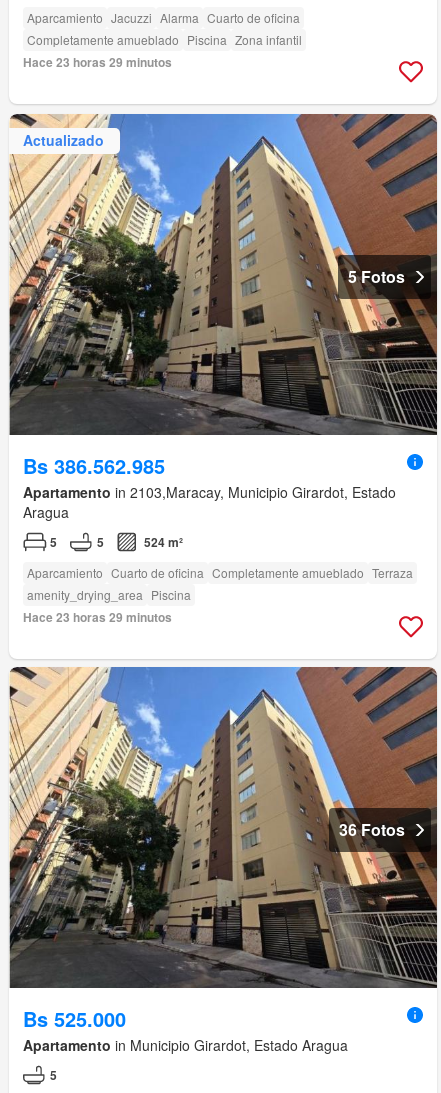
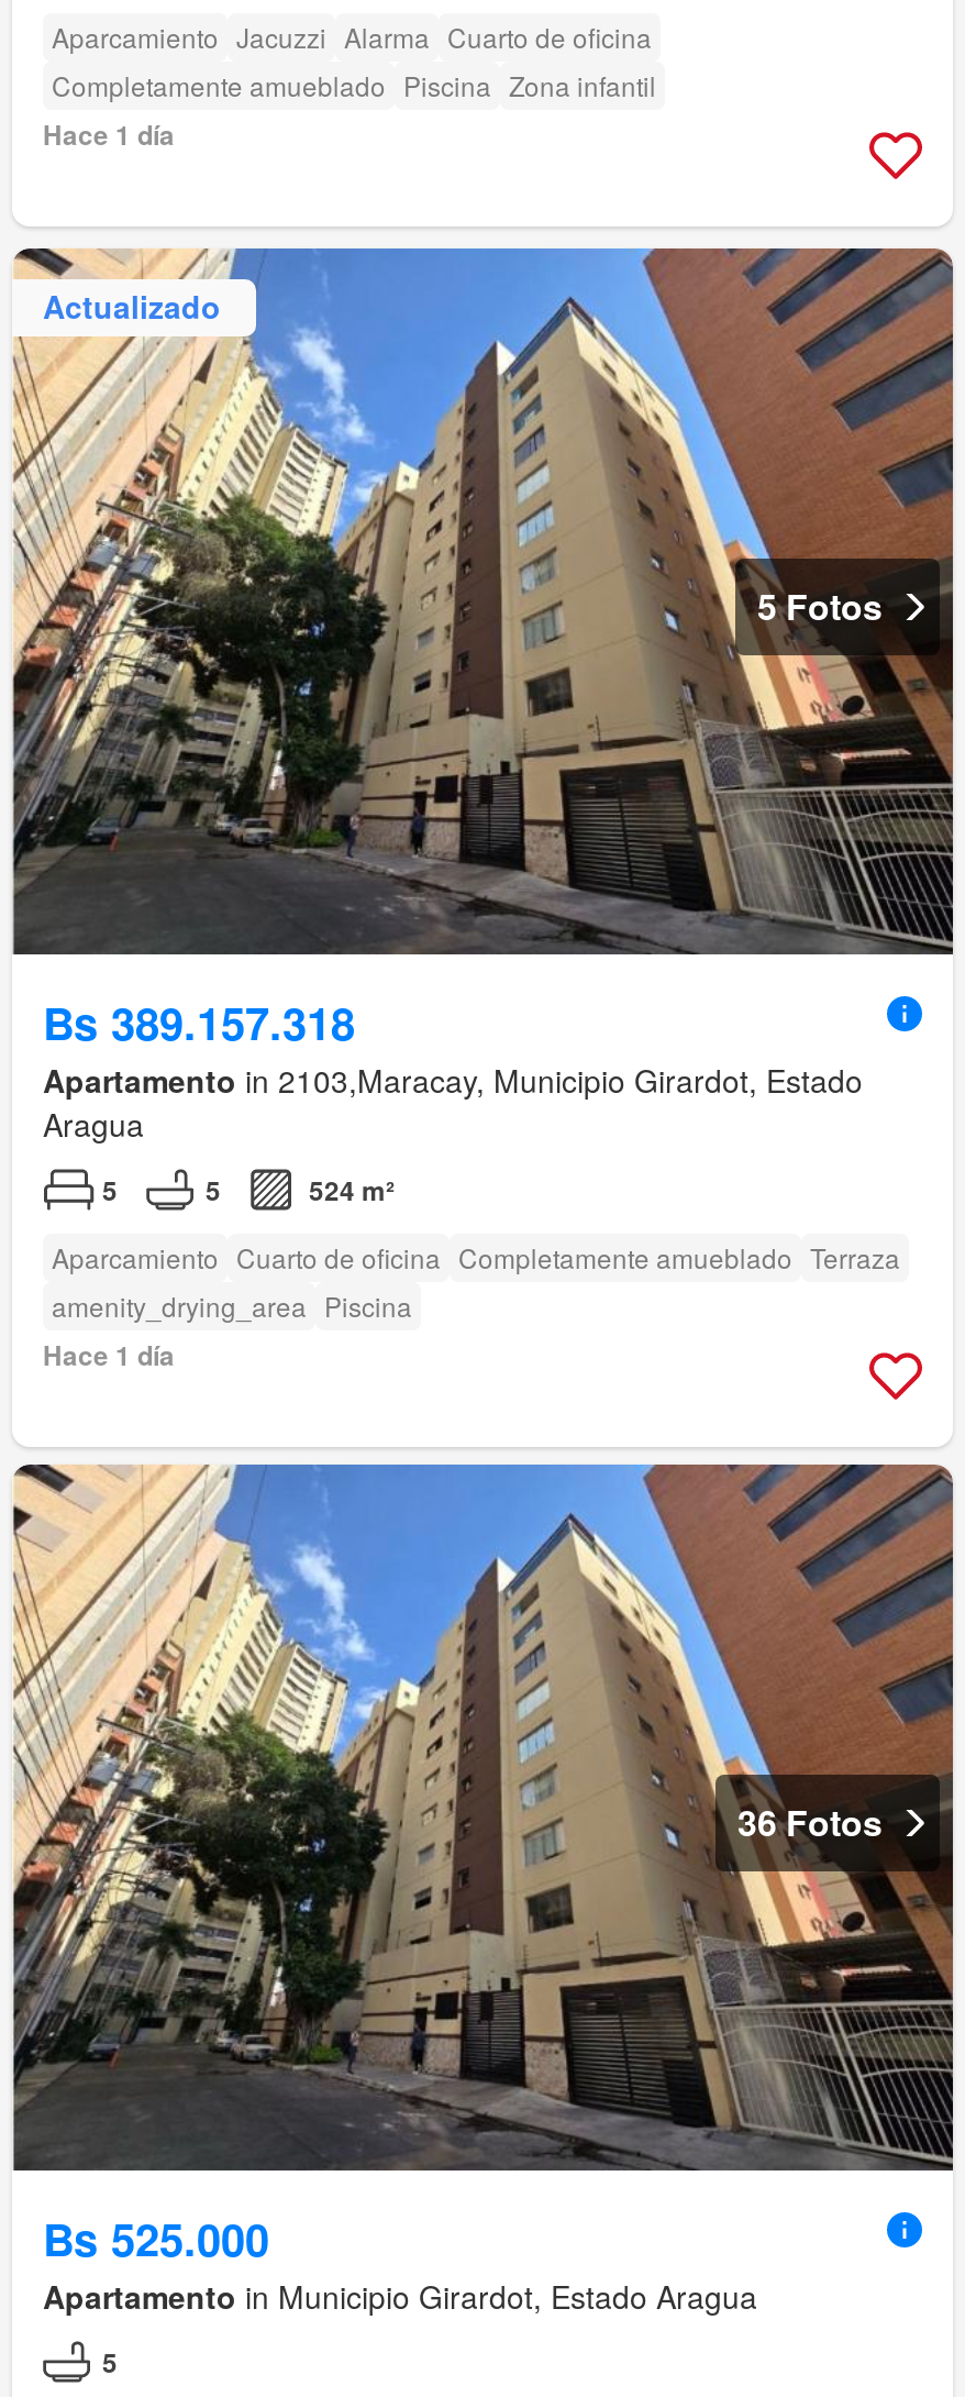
- Hace 23 horas 29 minutos
+ Hace 1 día

- Bs 386.562.985
+ Bs 389.157.318

- Hace 23 horas 29 minutos
+ Hace 1 día
